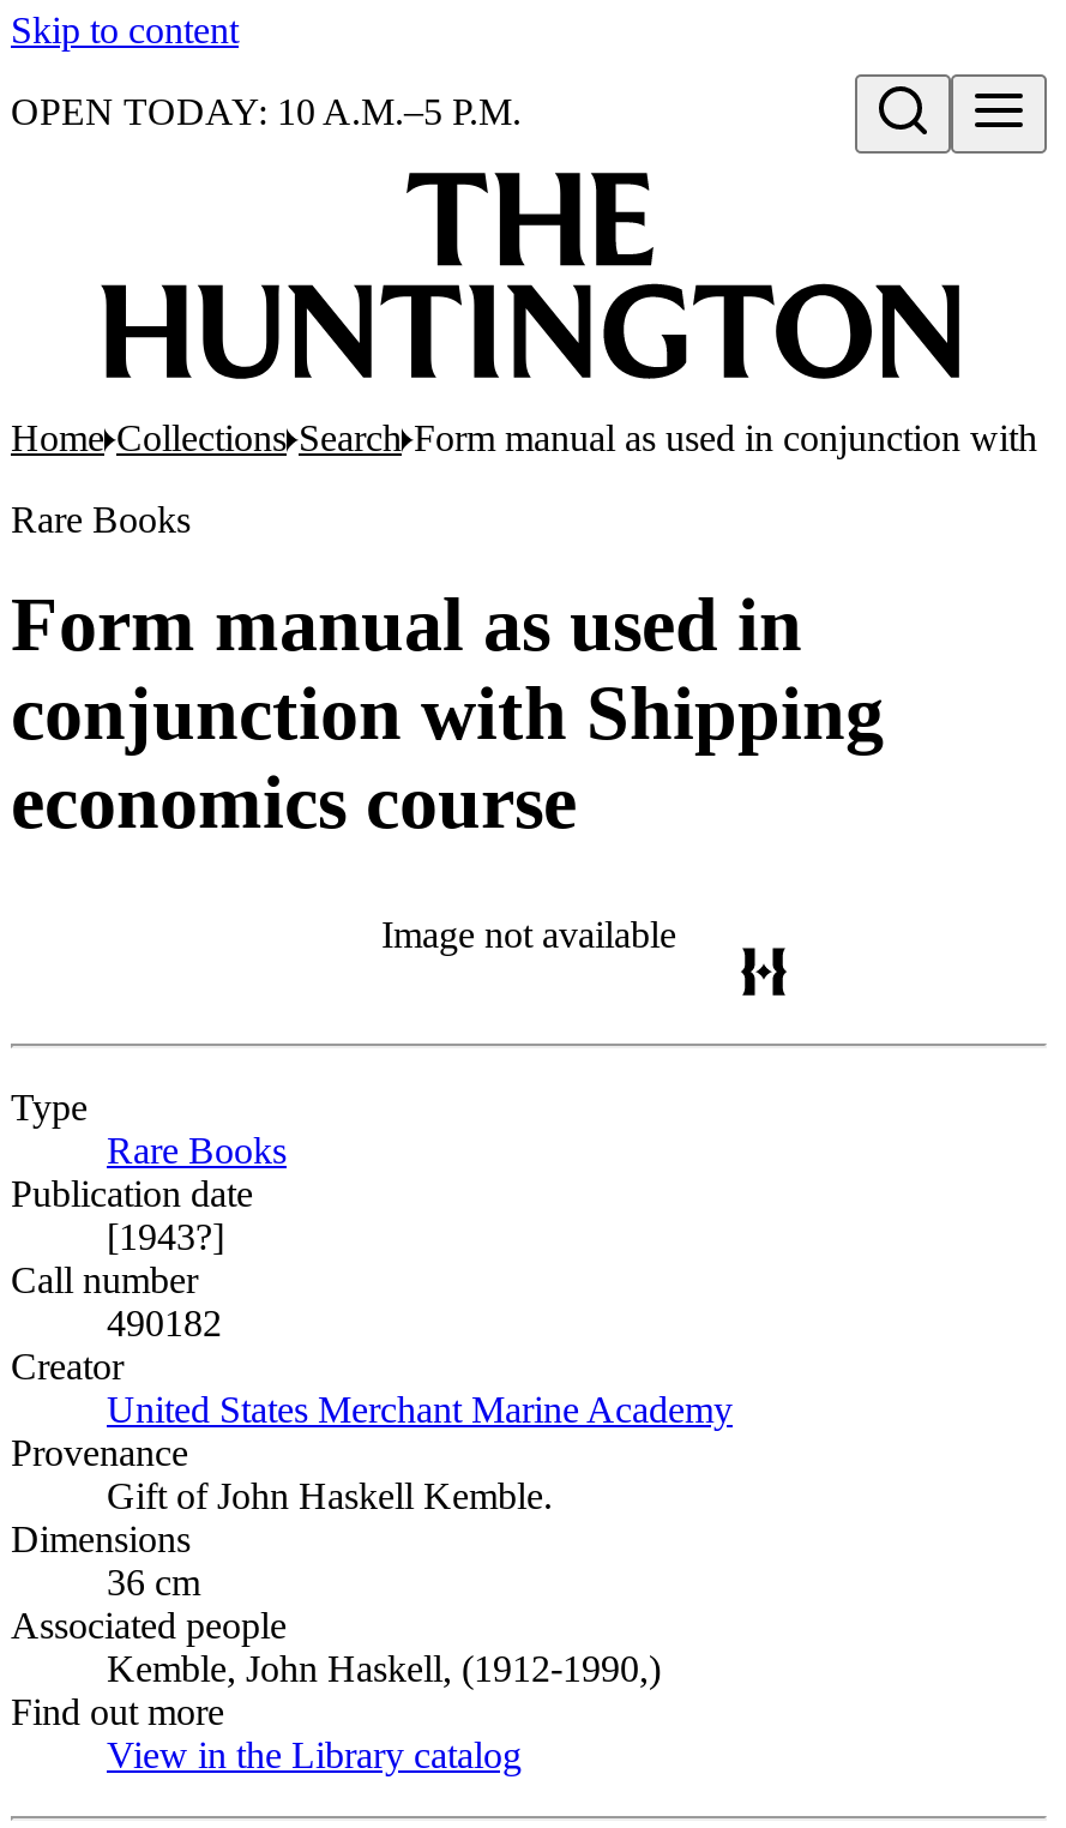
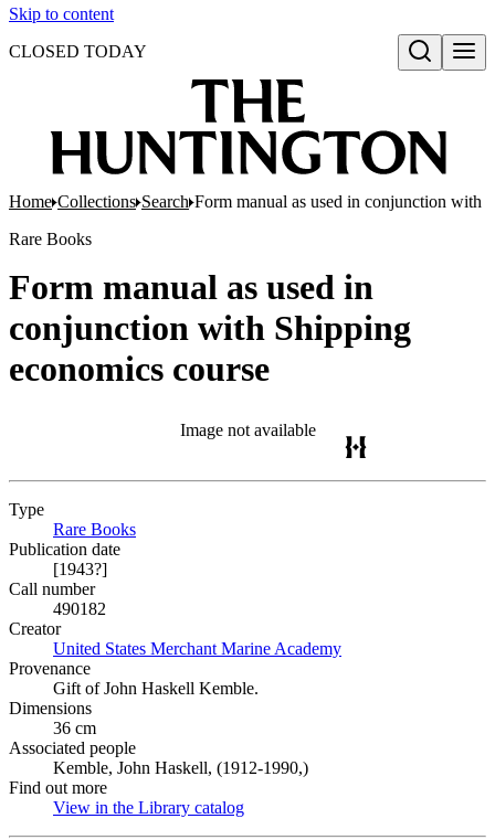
- OPEN TODAY: 10 A.M.–5 P.M.
+ CLOSED TODAY
